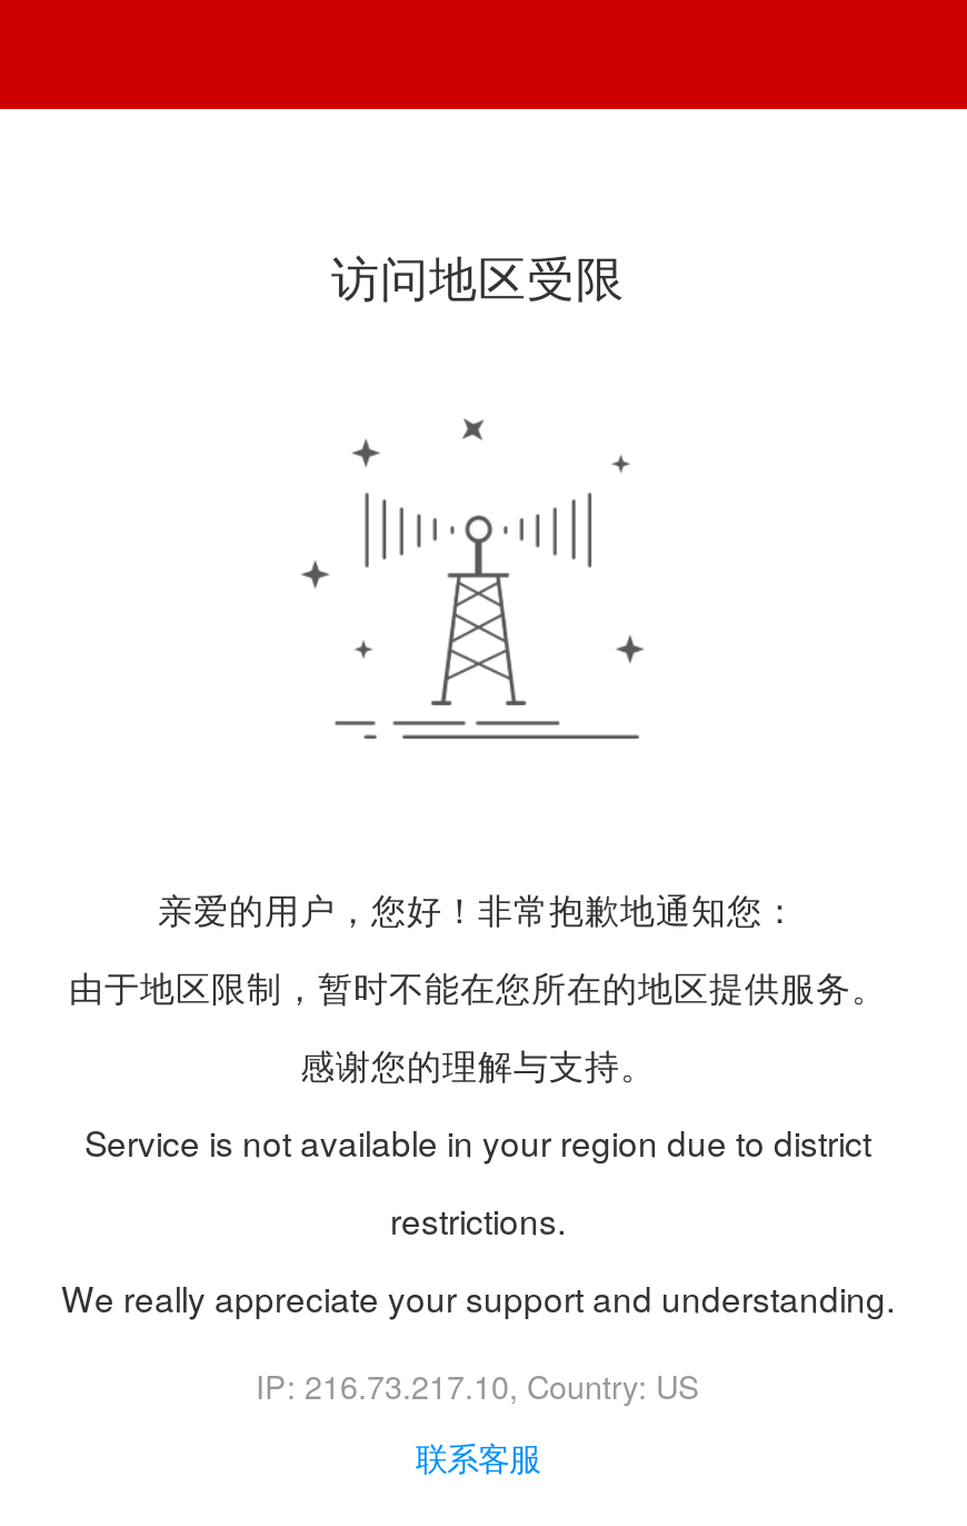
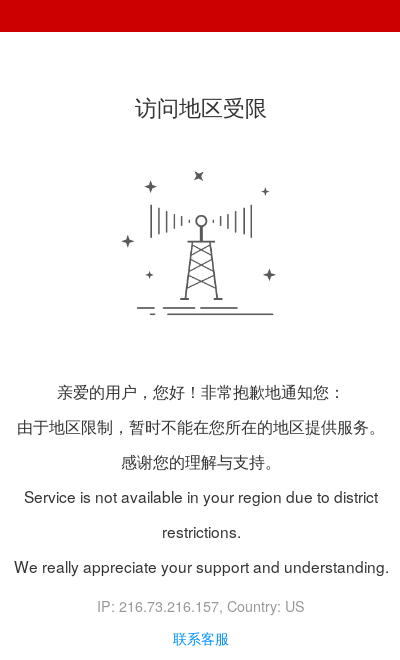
- IP: 216.73.217.10, Country: US
+ IP: 216.73.216.157, Country: US
